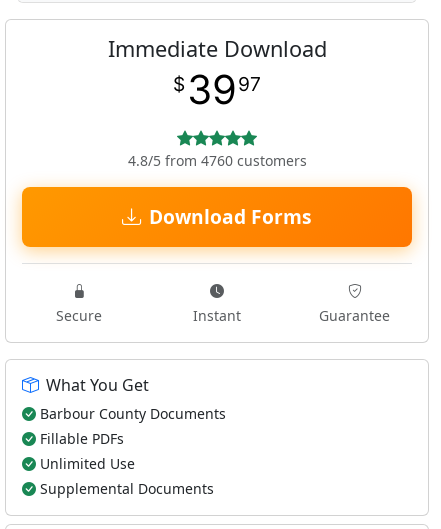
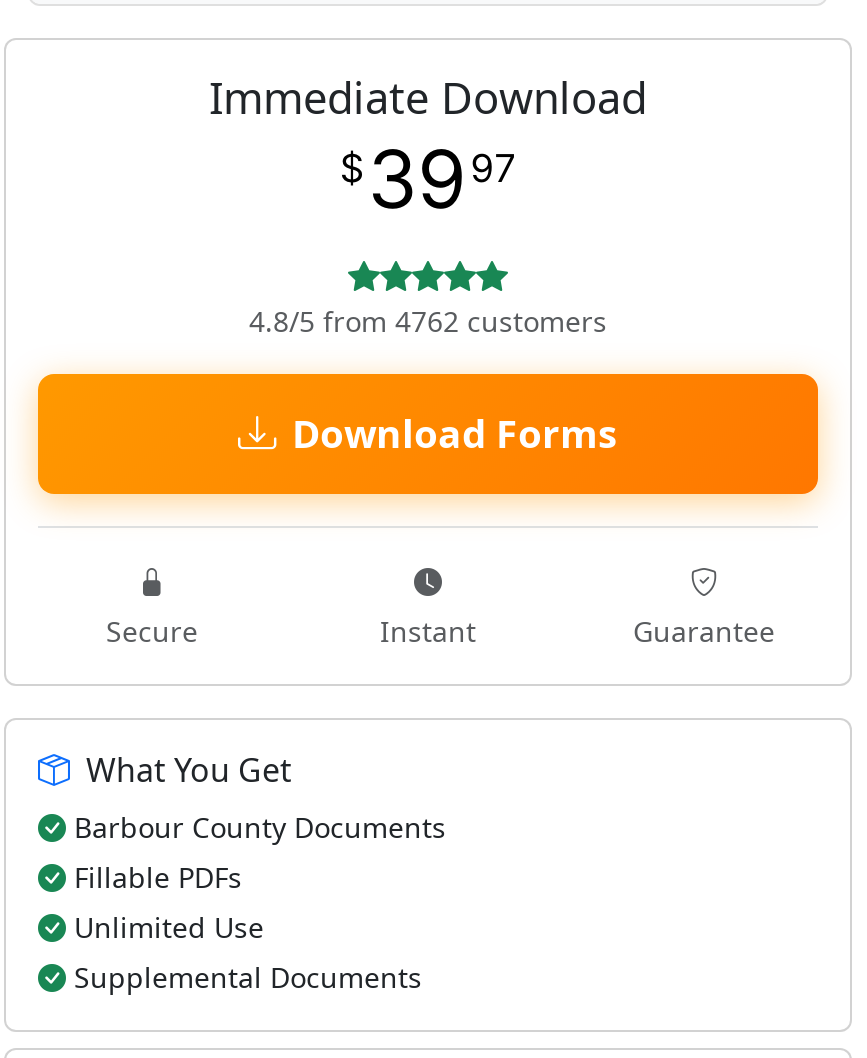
- 4.8/5 from 4760 customers
+ 4.8/5 from 4762 customers
